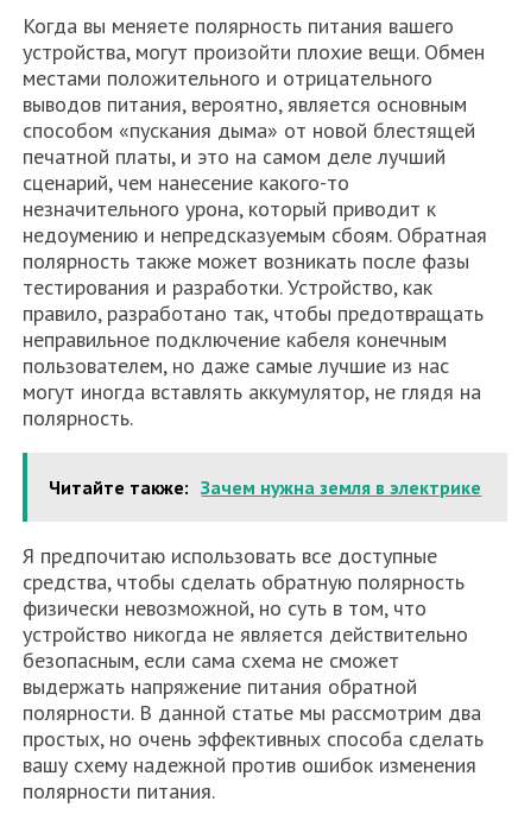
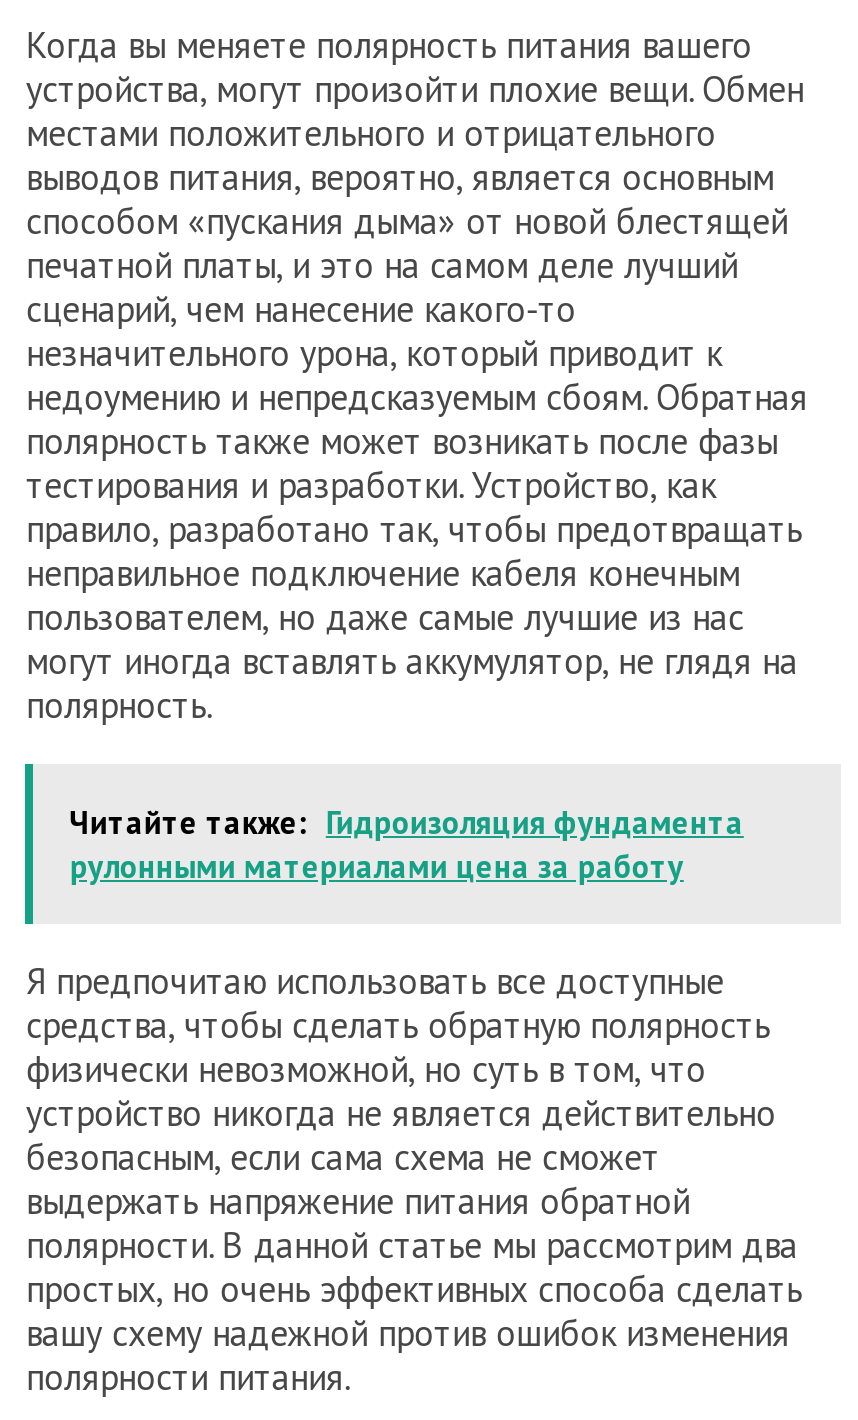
- Читайте также: Зачем нужна земля в электрике
+ Читайте также: Гидроизоляция фундамента
+ рулонными материалами цена за работу
